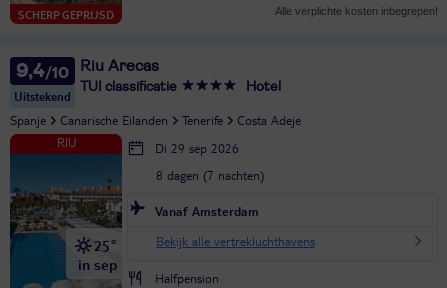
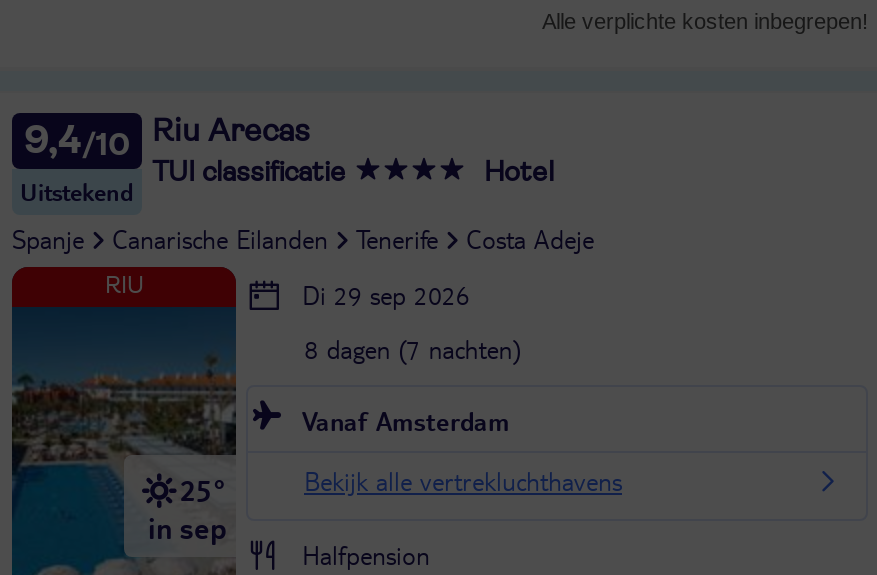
- SCHERP GEPRIJSD
